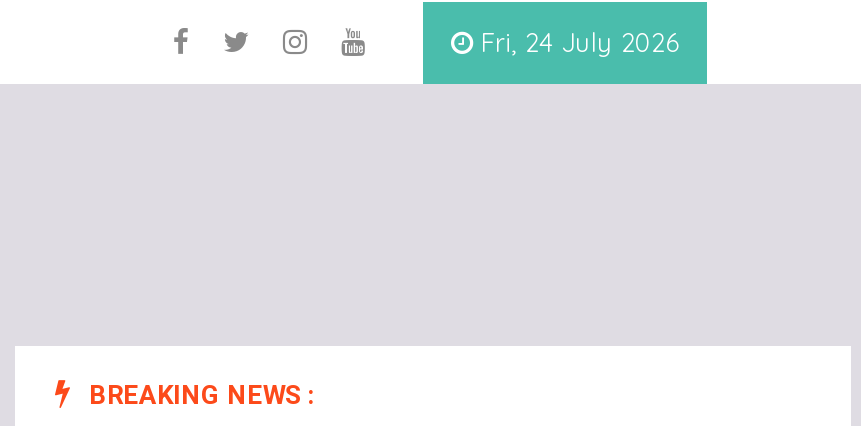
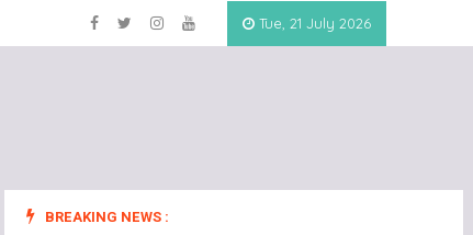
- Fri, 24 July 2026
+ Tue, 21 July 2026
